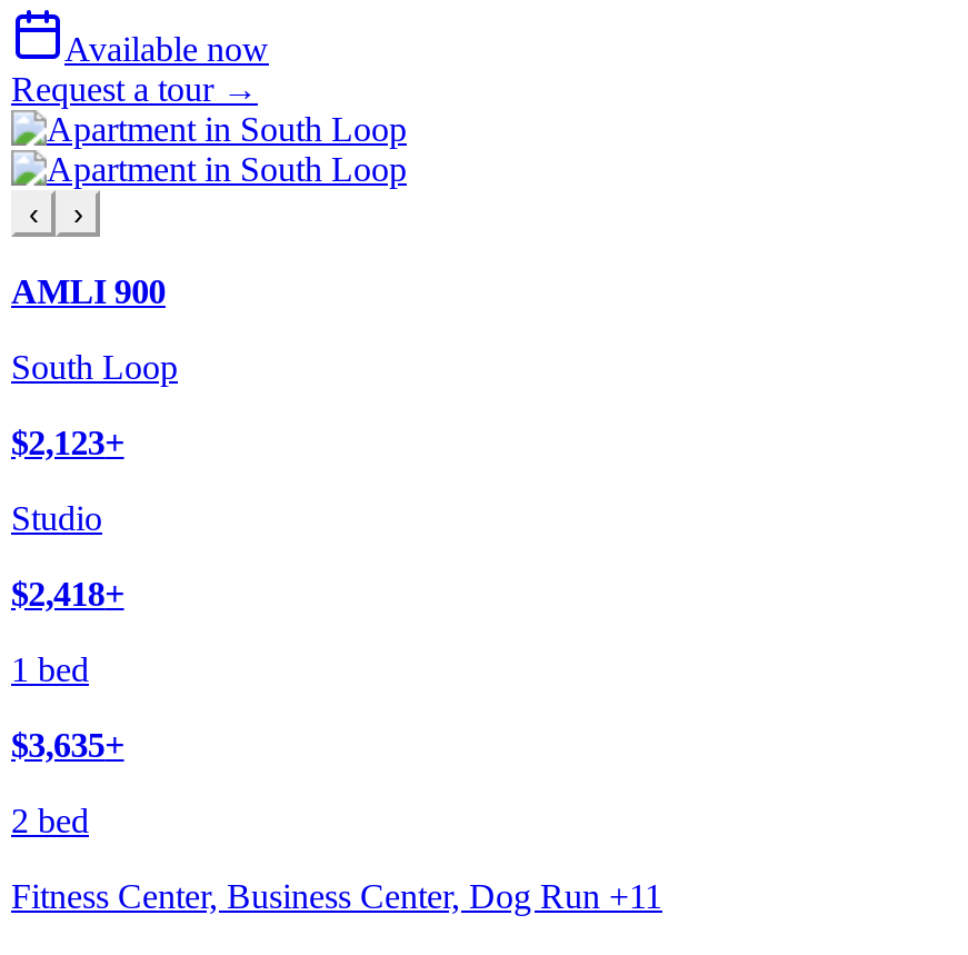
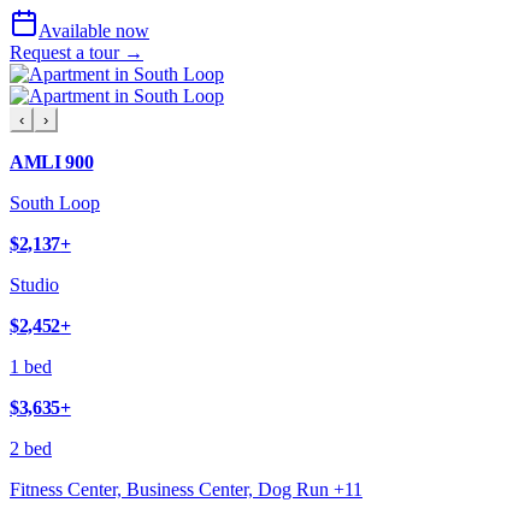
- $2,123+
+ $2,137+

- $2,418+
+ $2,452+
